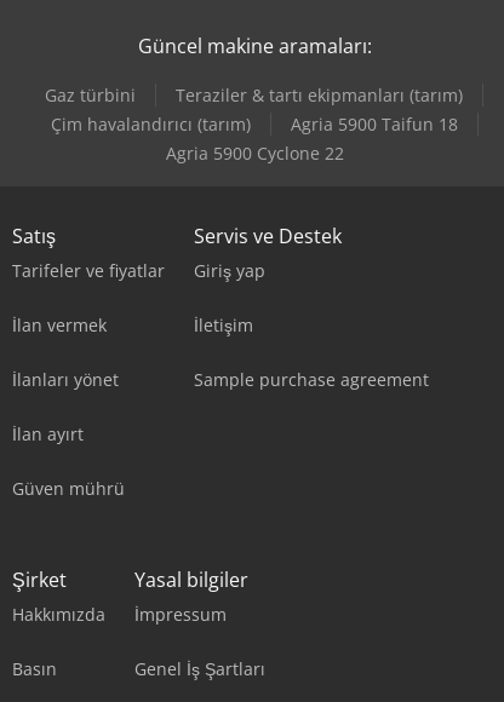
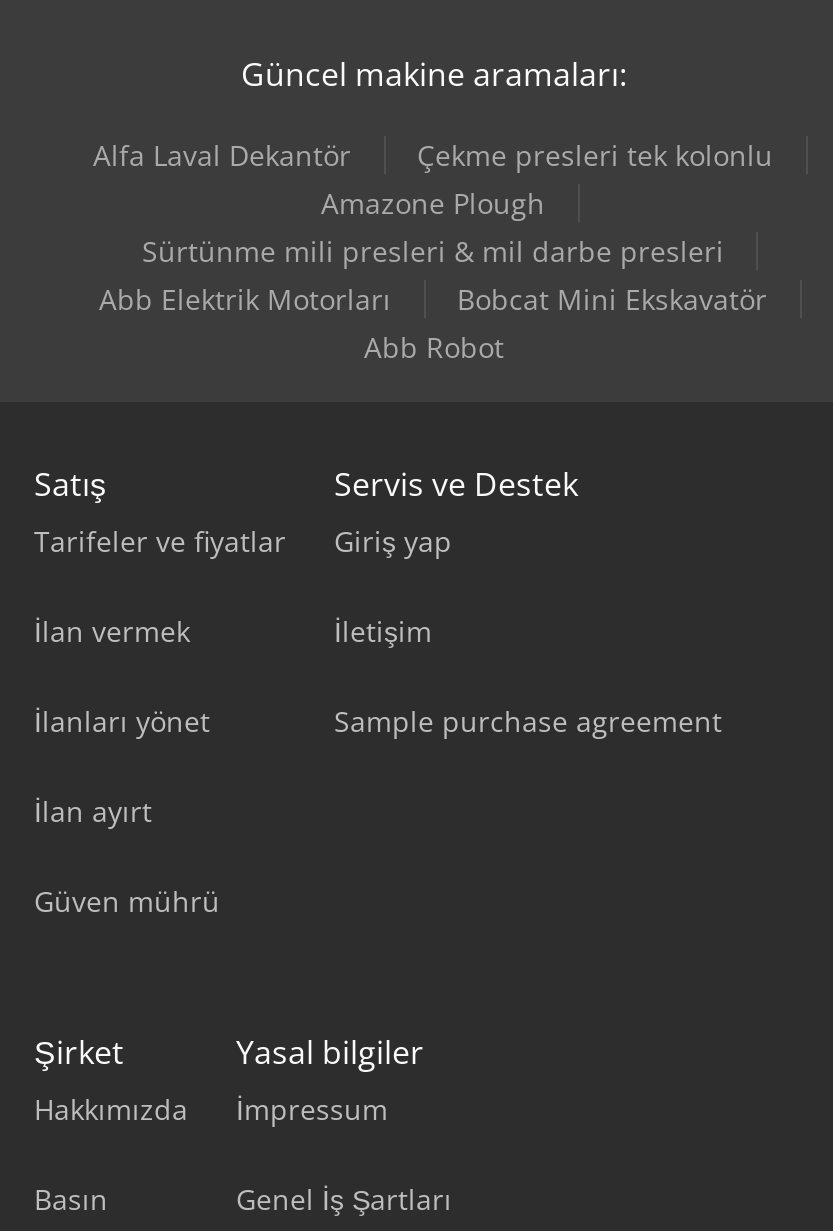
- Gaz türbini
- Teraziler & tartı ekipmanları (tarım)
- Çim havalandırıcı (tarım)
- Agria 5900 Taifun 18
- Agria 5900 Cyclone 22
+ Alfa Laval Dekantör
+ Çekme presleri tek kolonlu
+ Amazone Plough
+ Sürtünme mili presleri & mil darbe presleri
+ Abb Elektrik Motorları
+ Bobcat Mini Ekskavatör
+ Abb Robot
